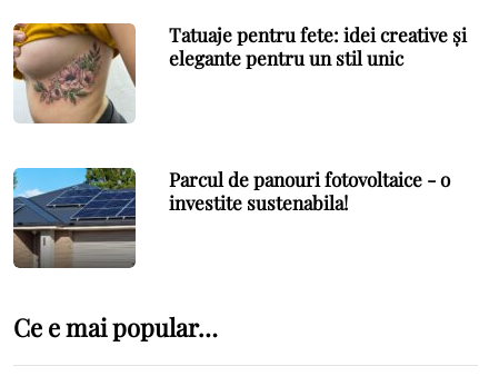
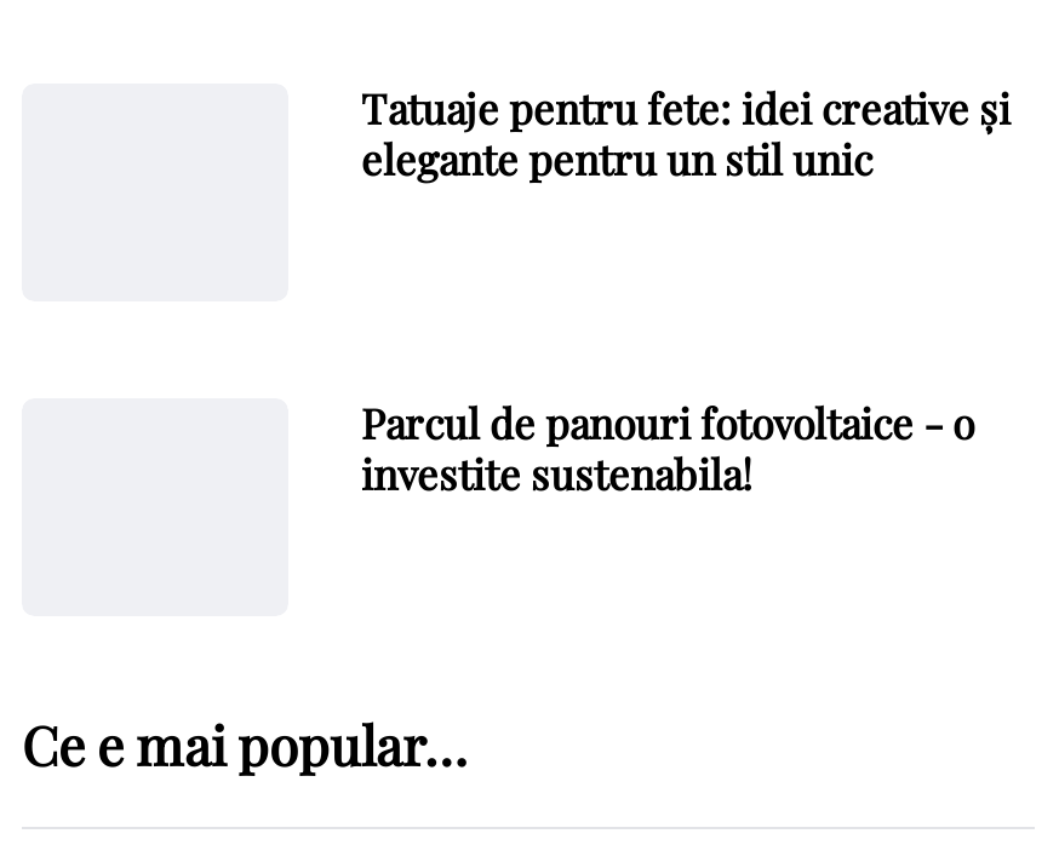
- [image]

- [image]
